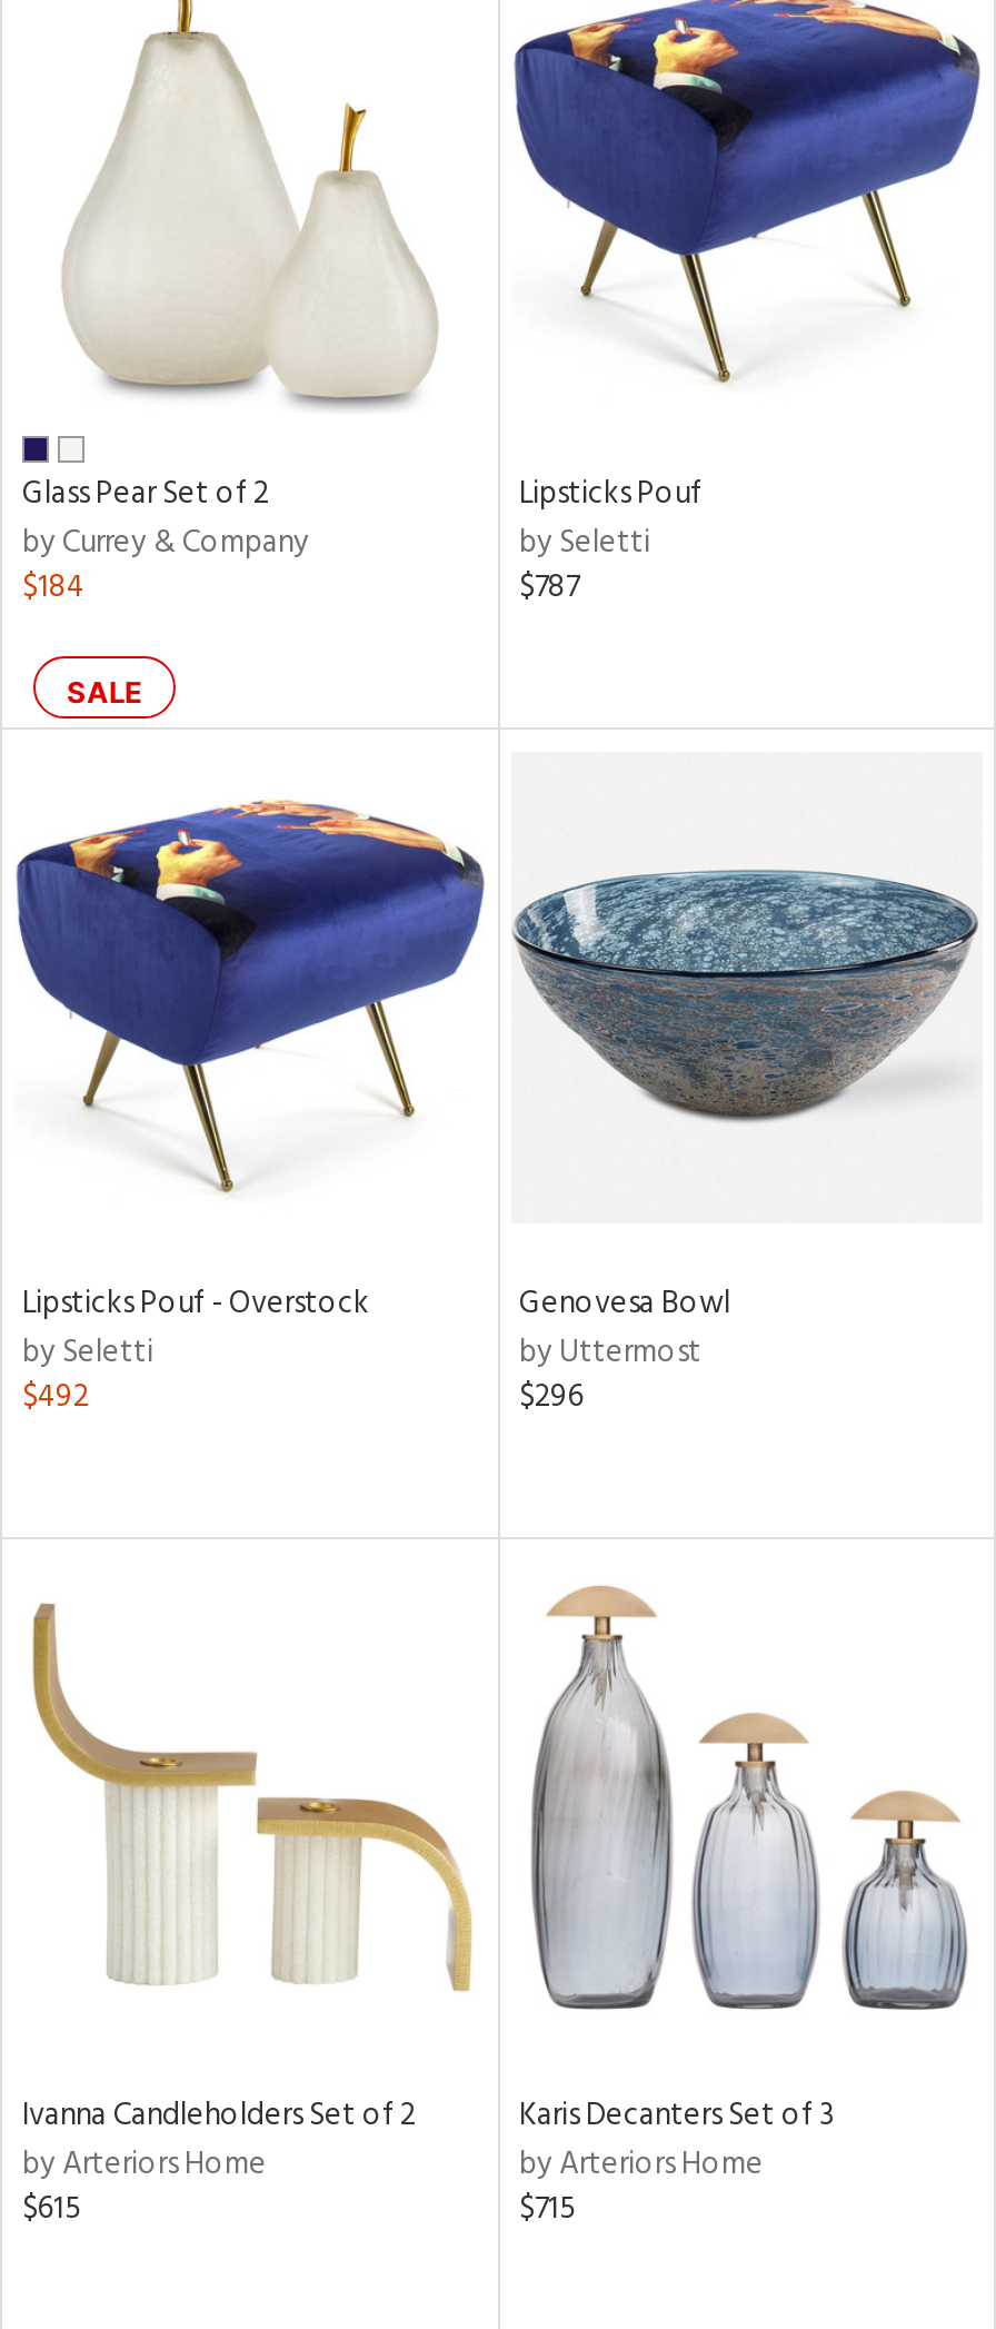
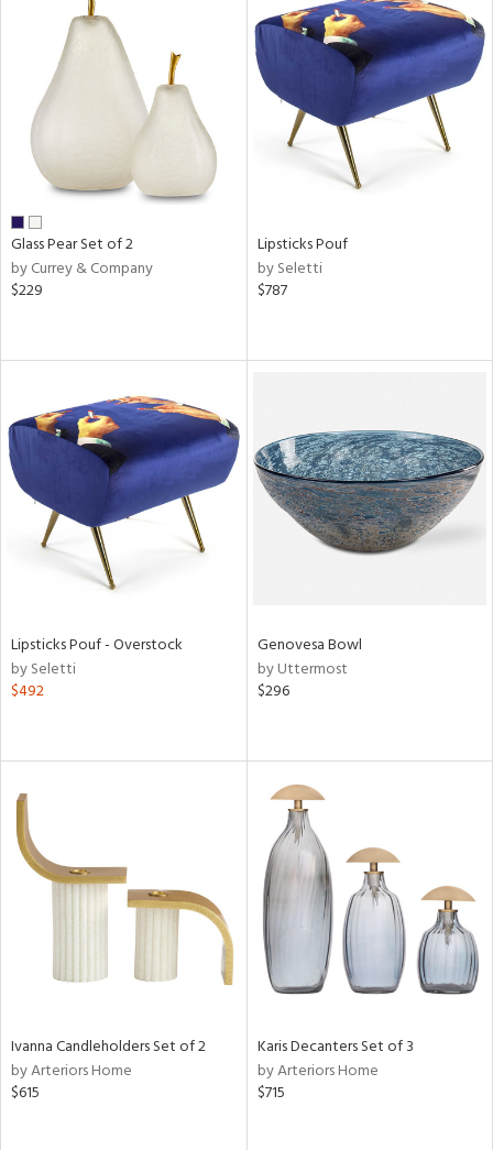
- $184
- SALE
+ $229
